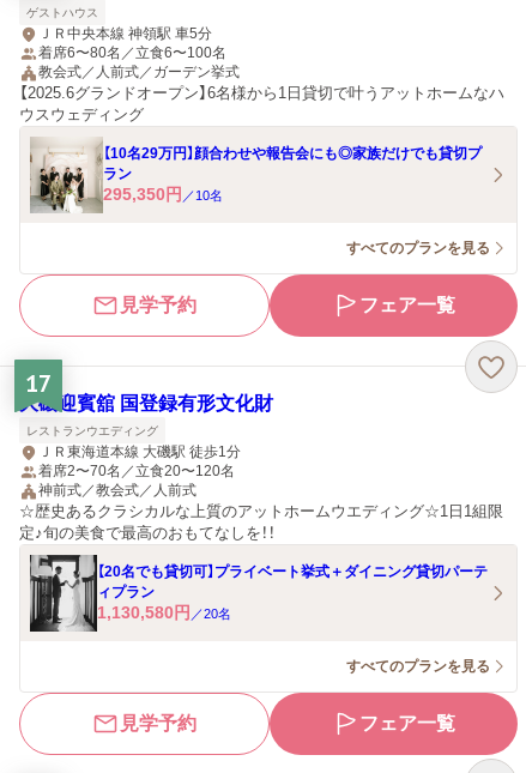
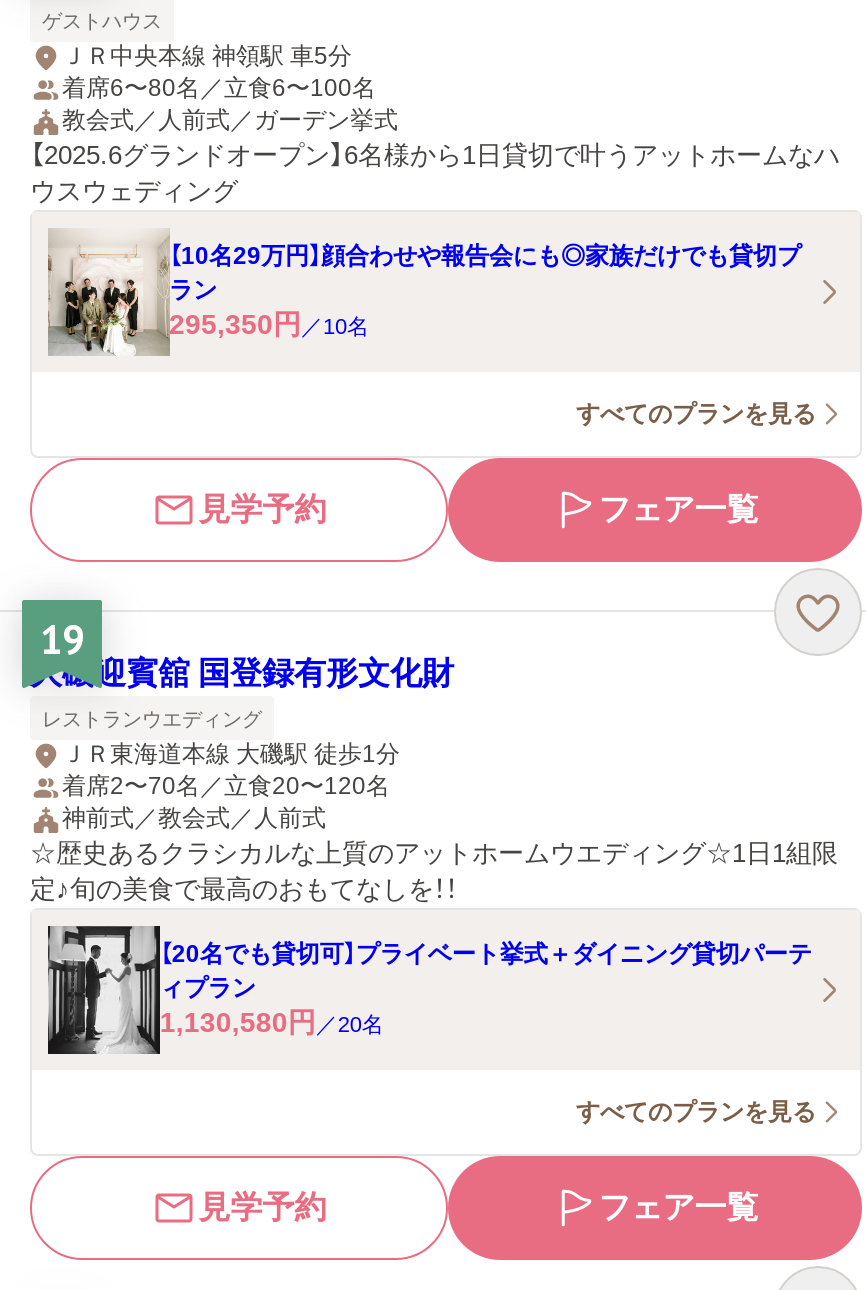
- 17
+ 19
